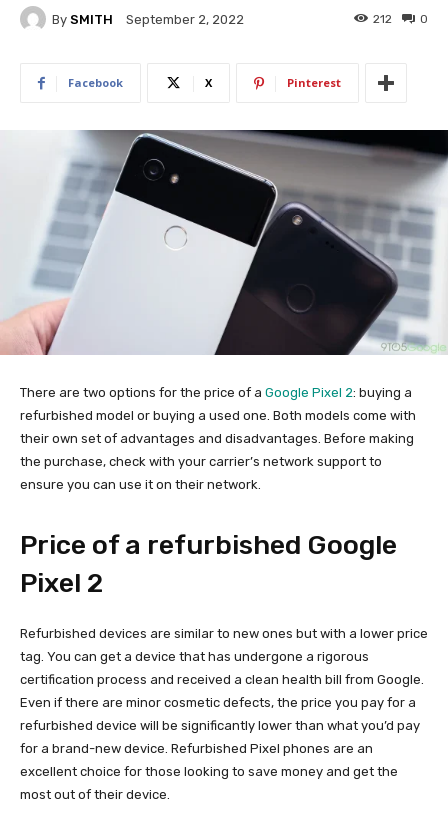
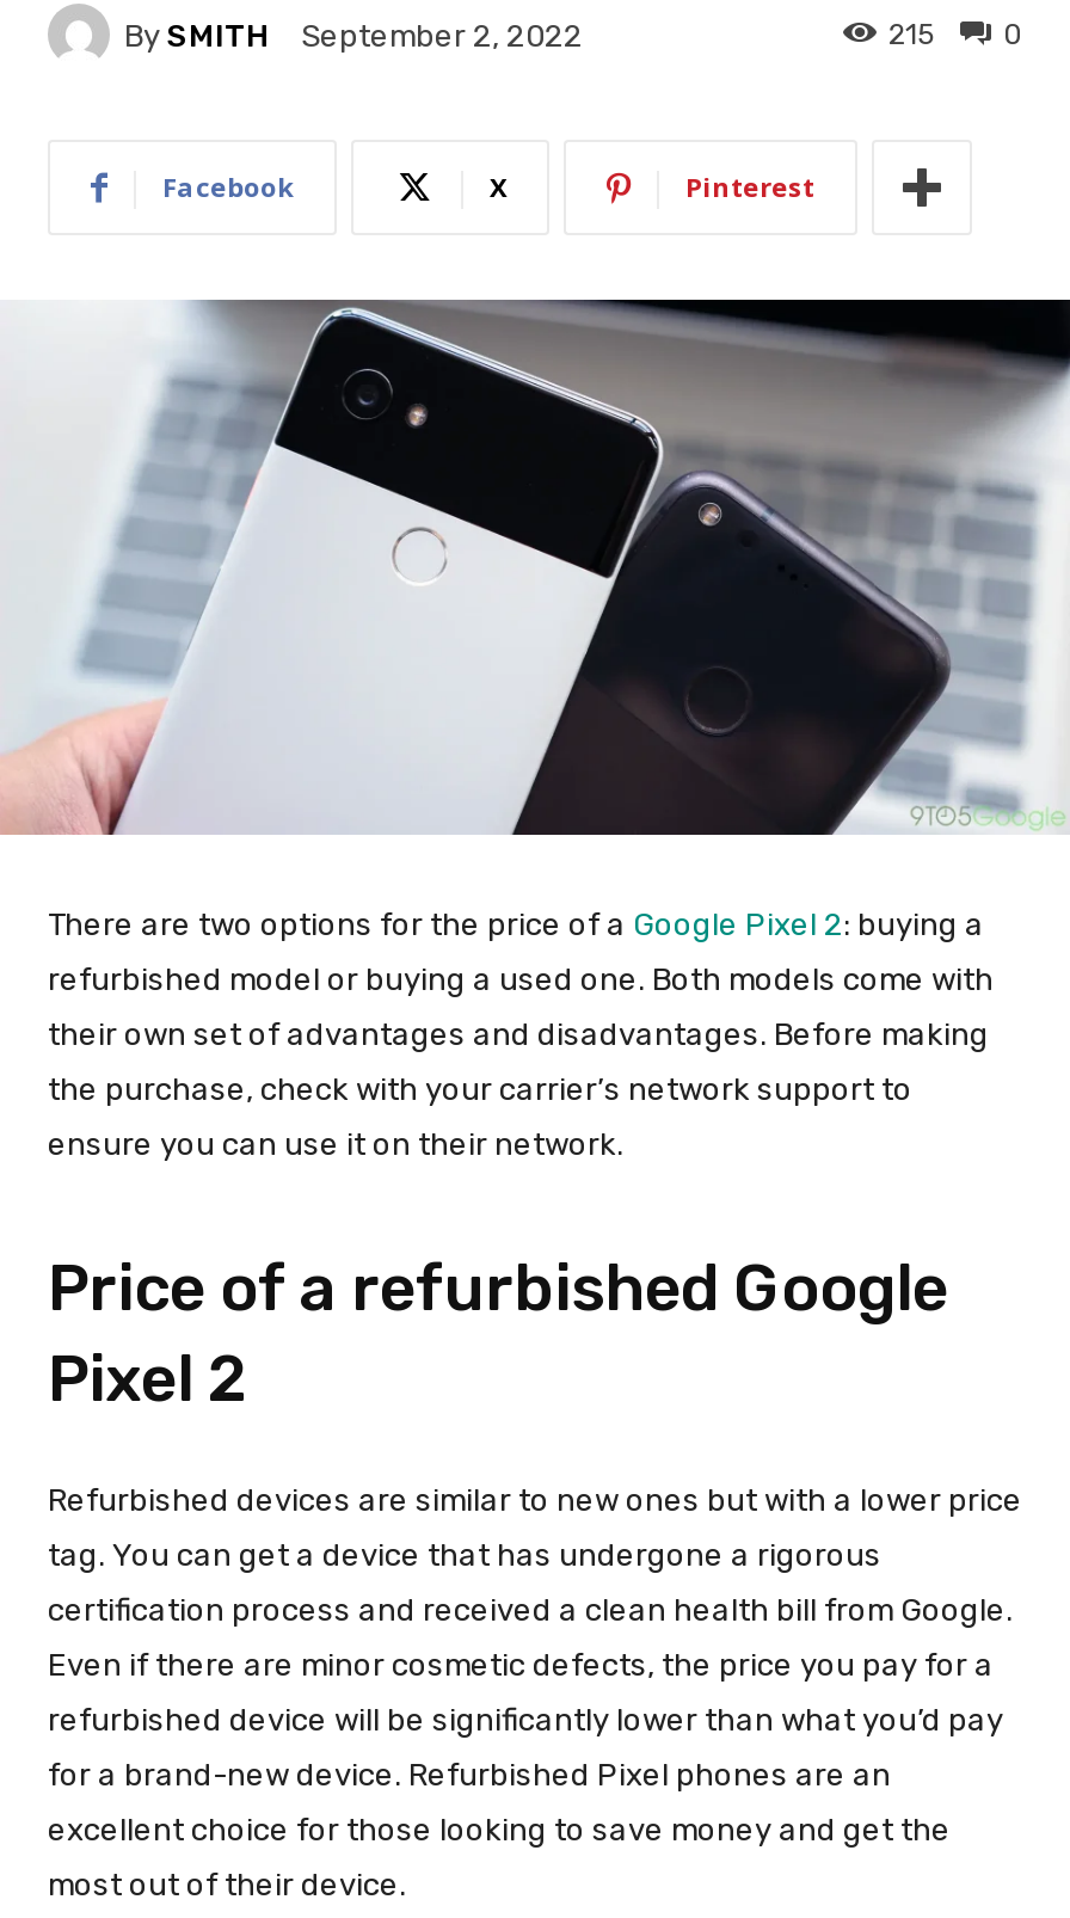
- 212 0
+ 215 0
